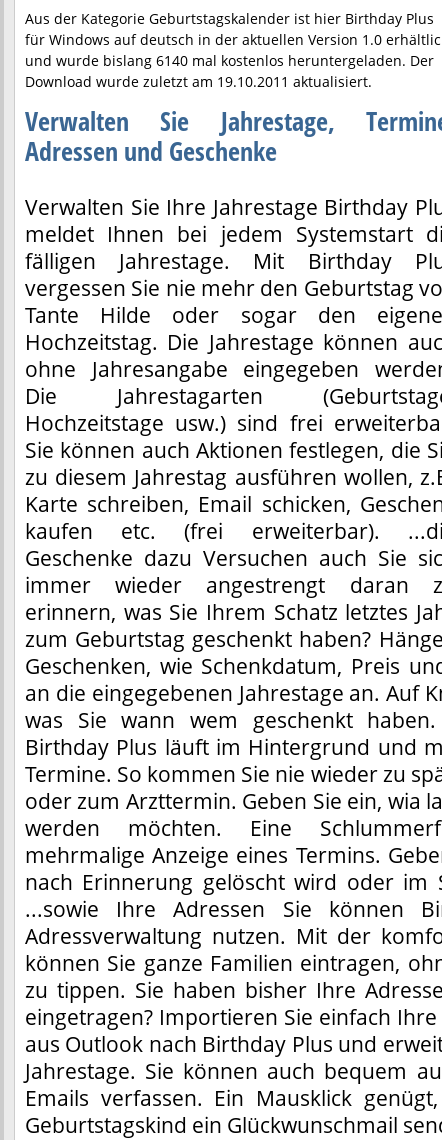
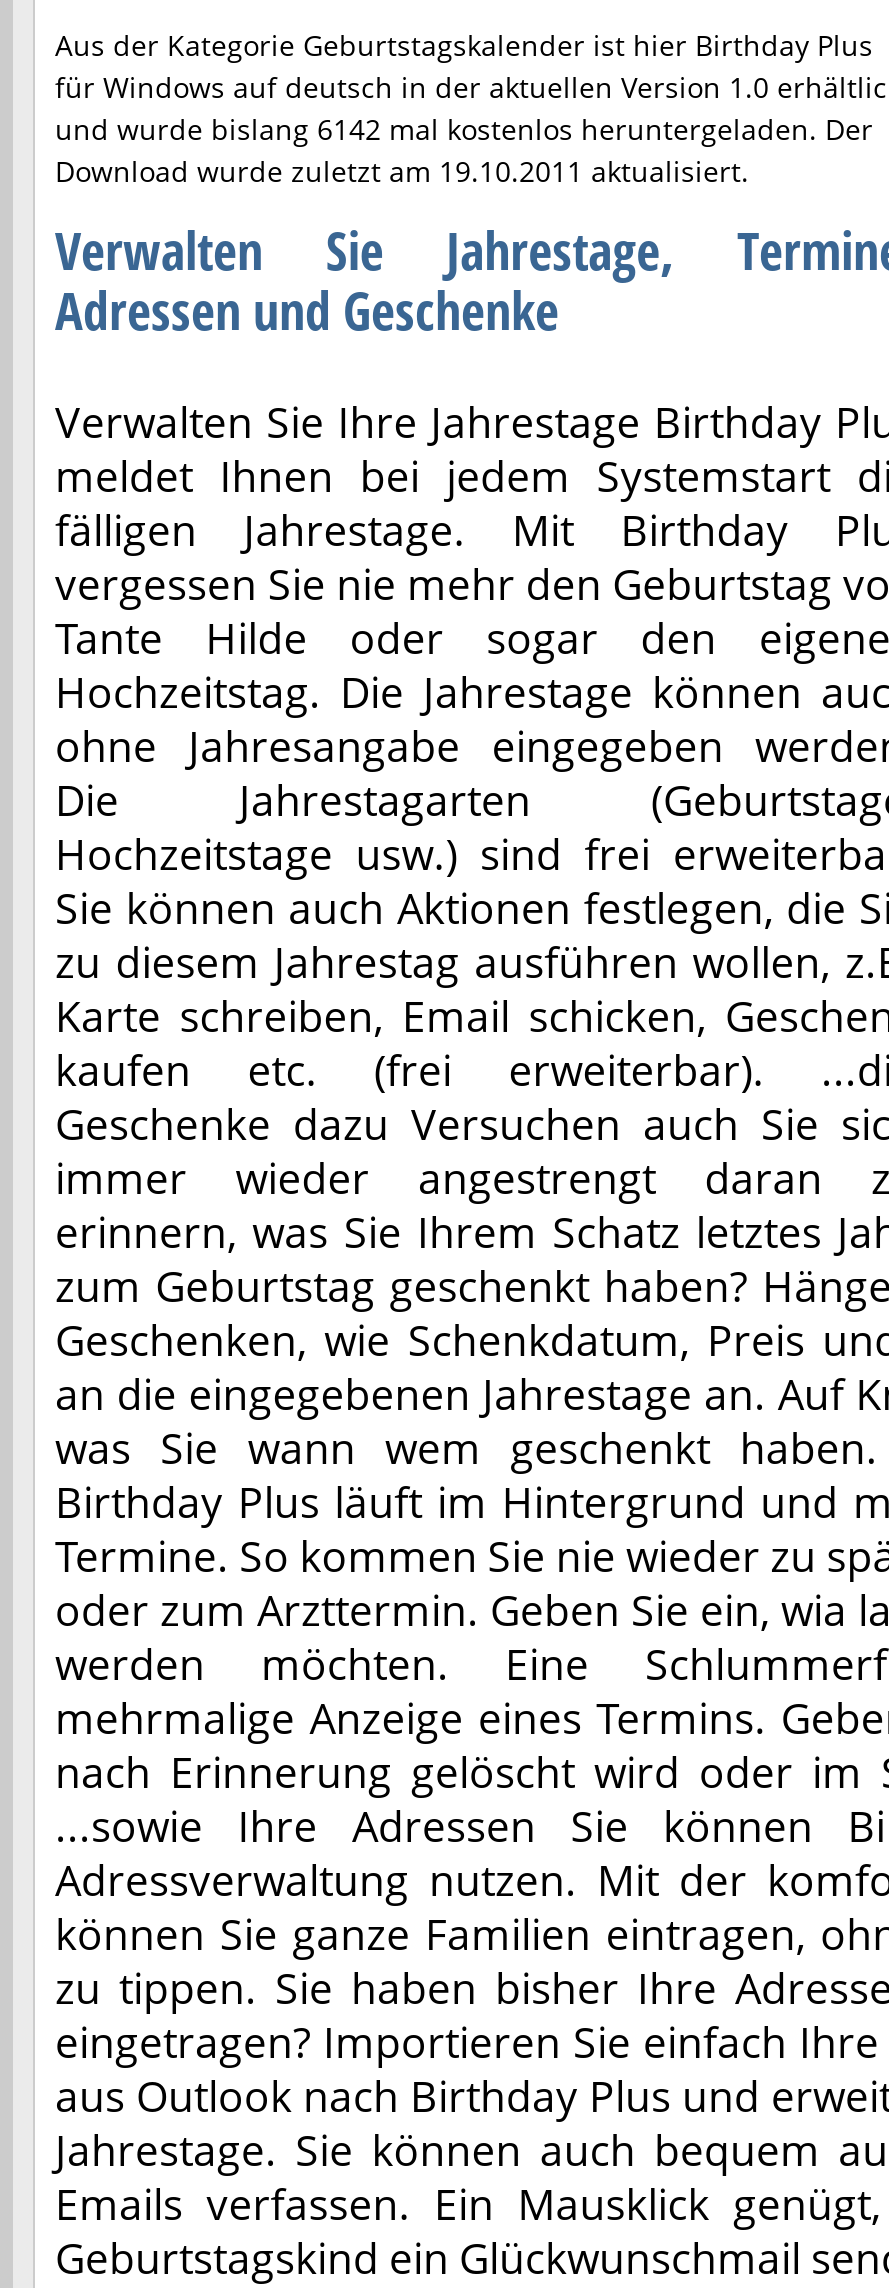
- und wurde bislang 6140 mal kostenlos heruntergeladen. Der
+ und wurde bislang 6142 mal kostenlos heruntergeladen. Der
